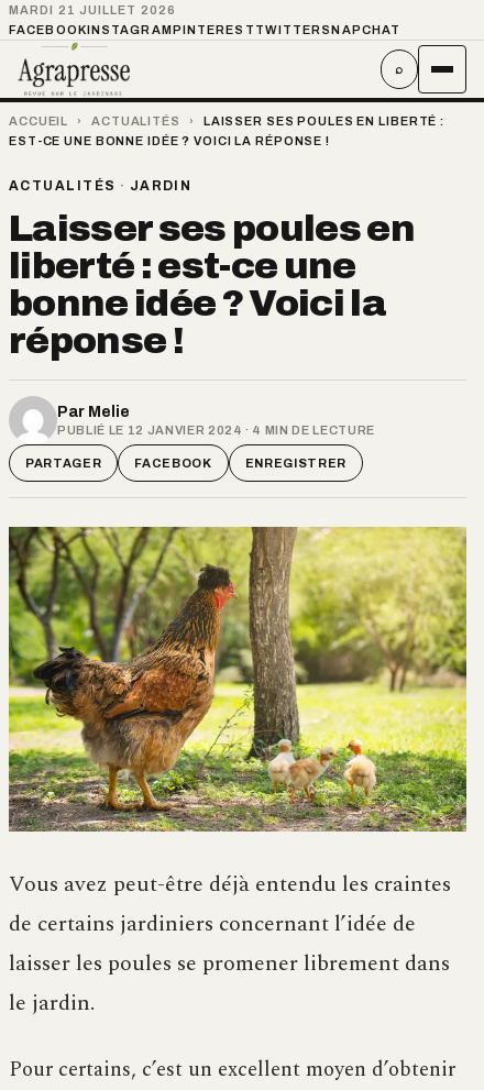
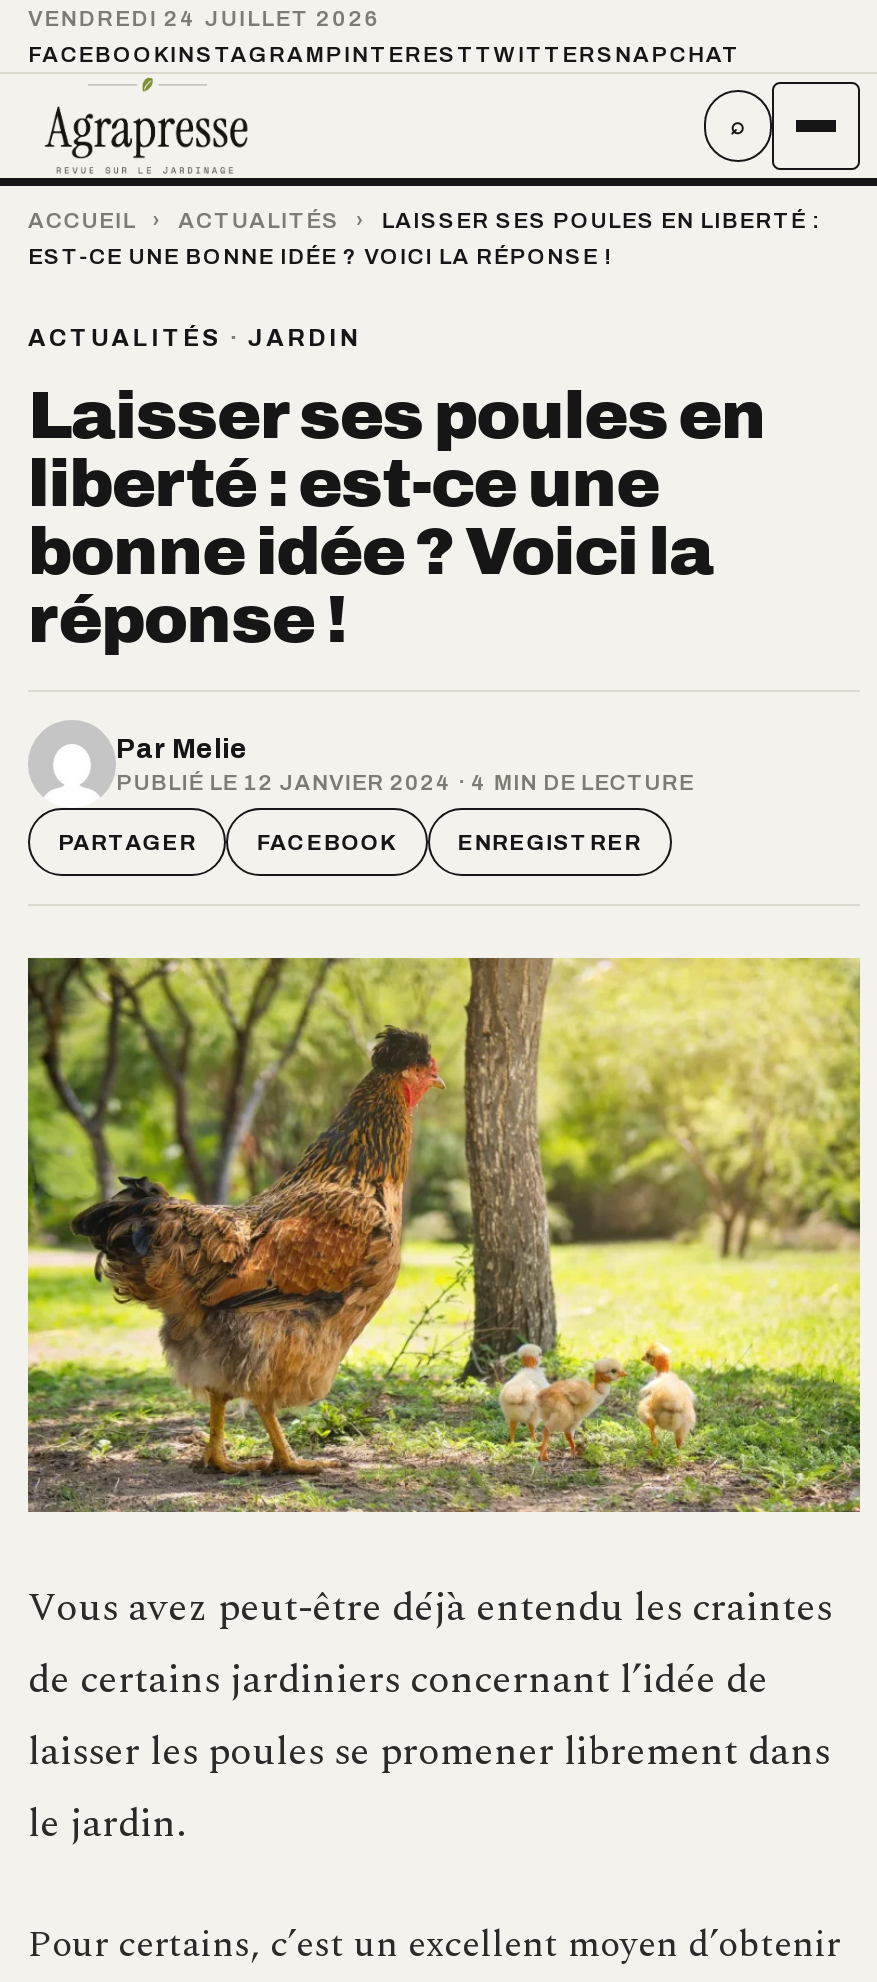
- MARDI 21 JUILLET 2026
+ VENDREDI 24 JUILLET 2026
